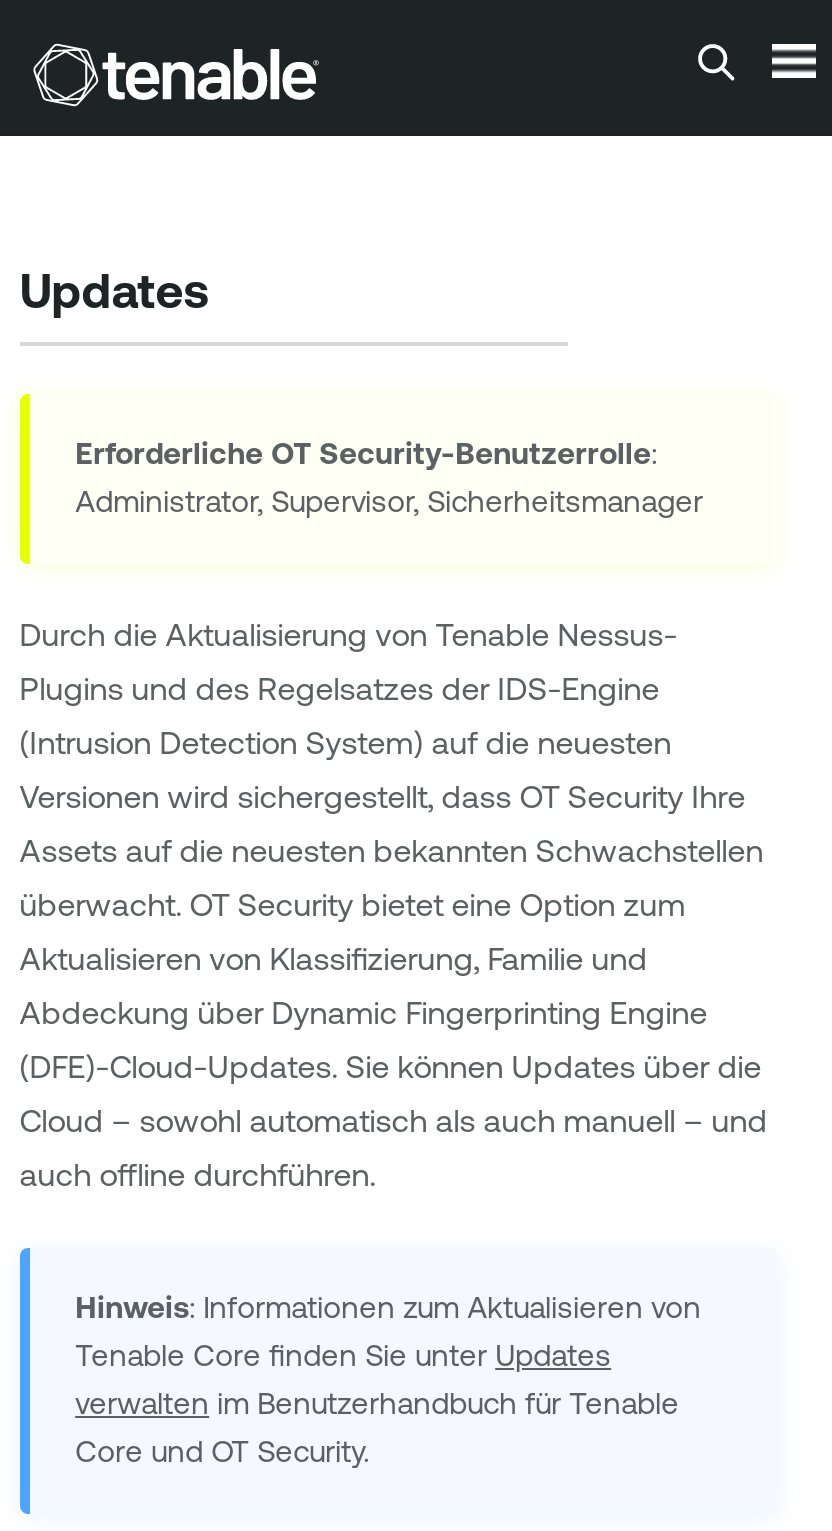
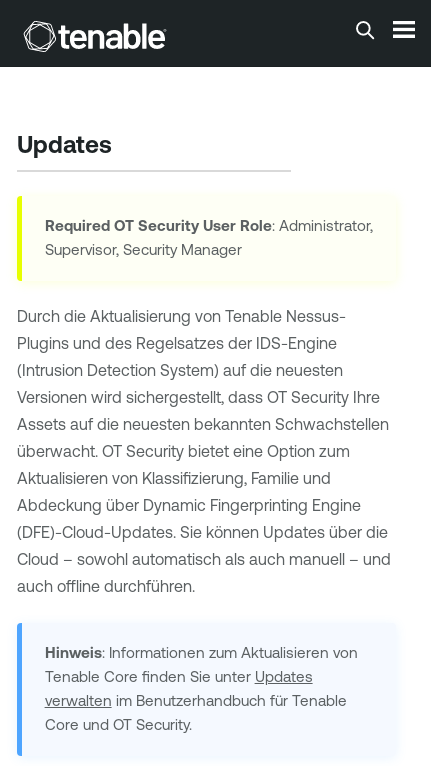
- Erforderliche OT Security-Benutzerrolle:
- Administrator, Supervisor, Sicherheitsmanager
+ Required OT SecurityUser Role: Administrator,
+ Supervisor, Security Manager
